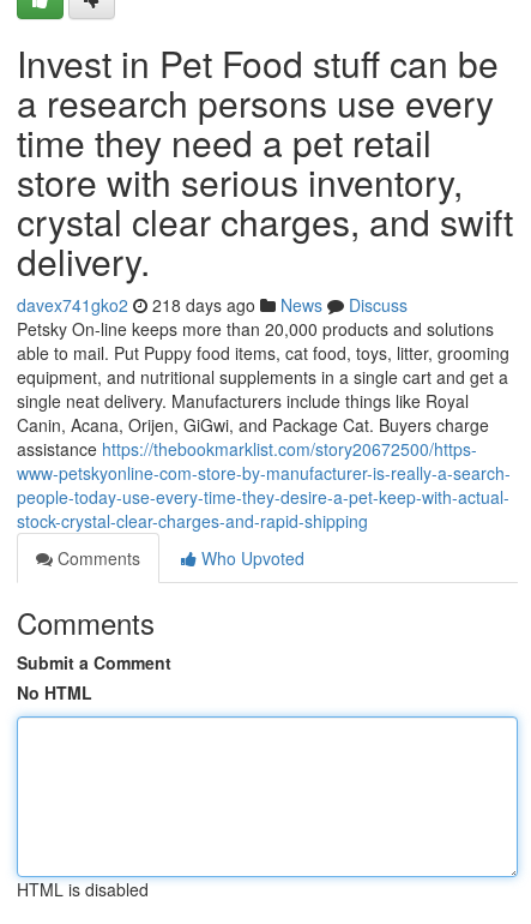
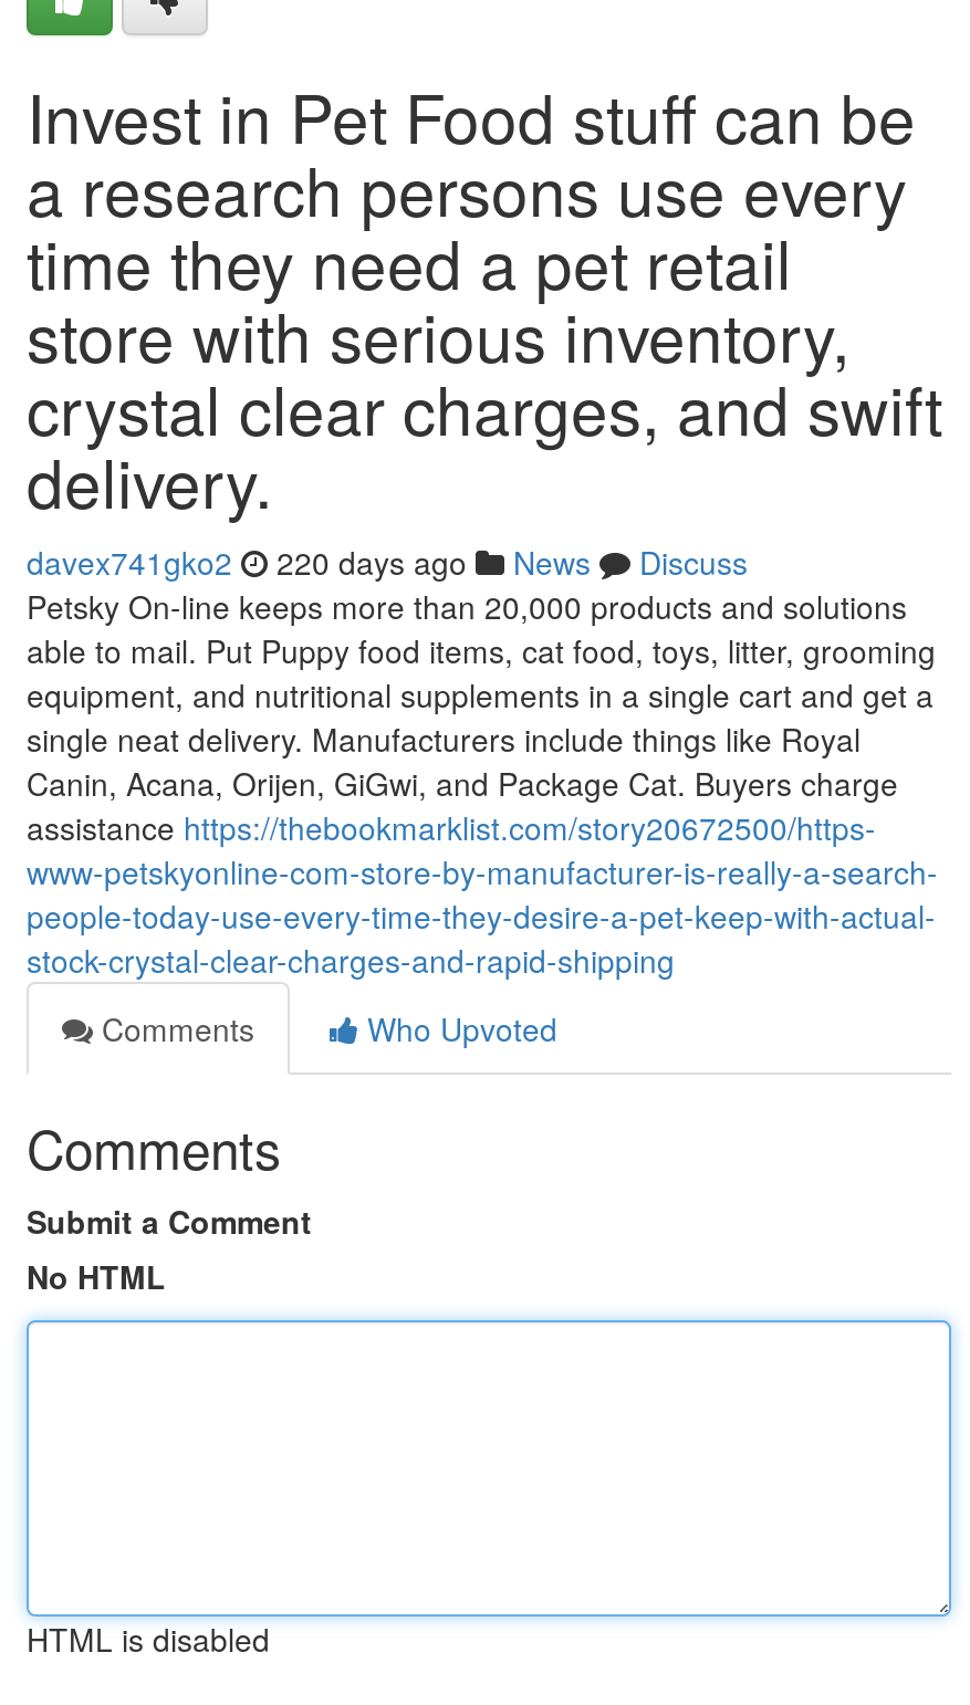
- davex741gko2 218 days ago News Discuss
+ davex741gko2 220 days ago News Discuss
